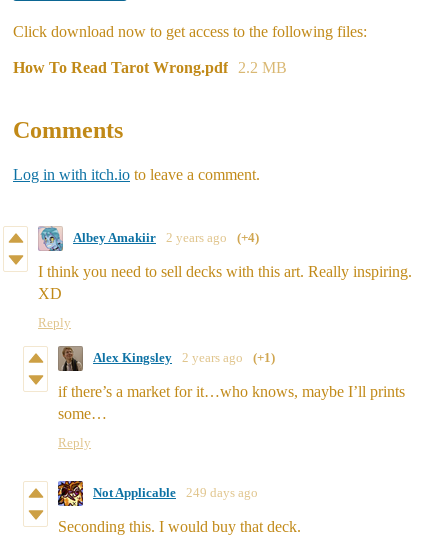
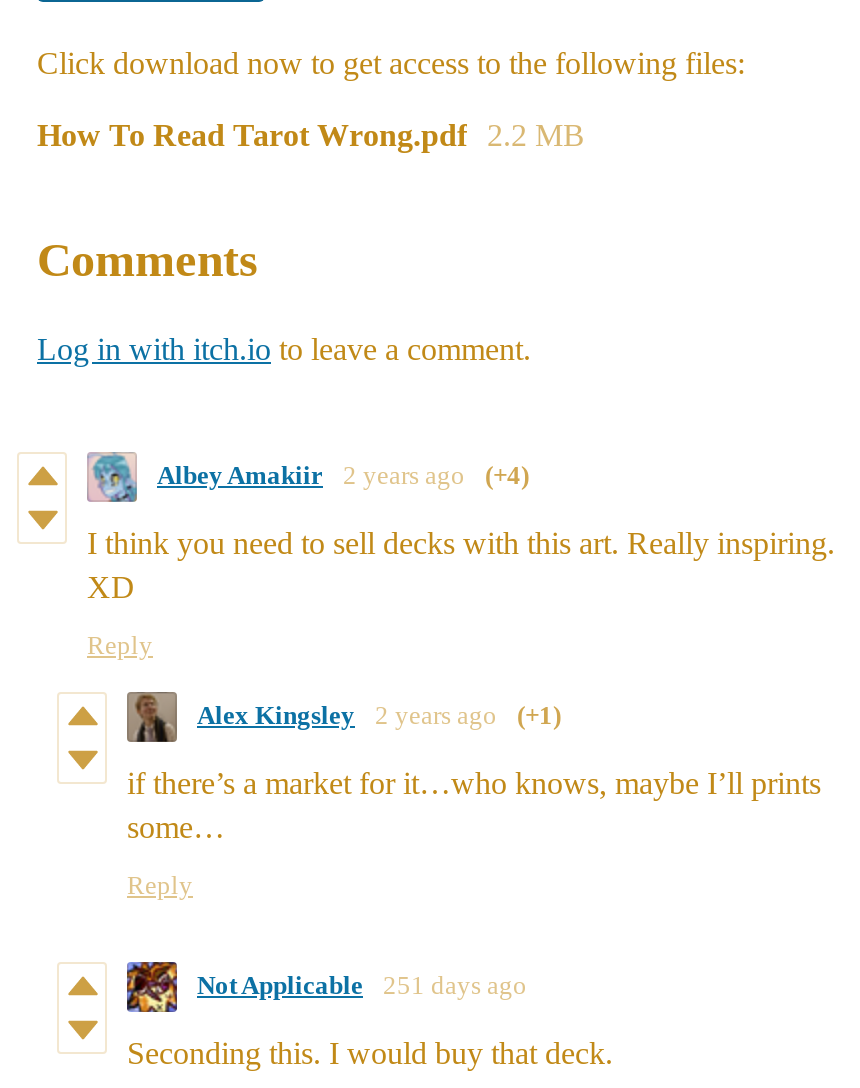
- Not Applicable 249 days ago
+ Not Applicable 251 days ago
